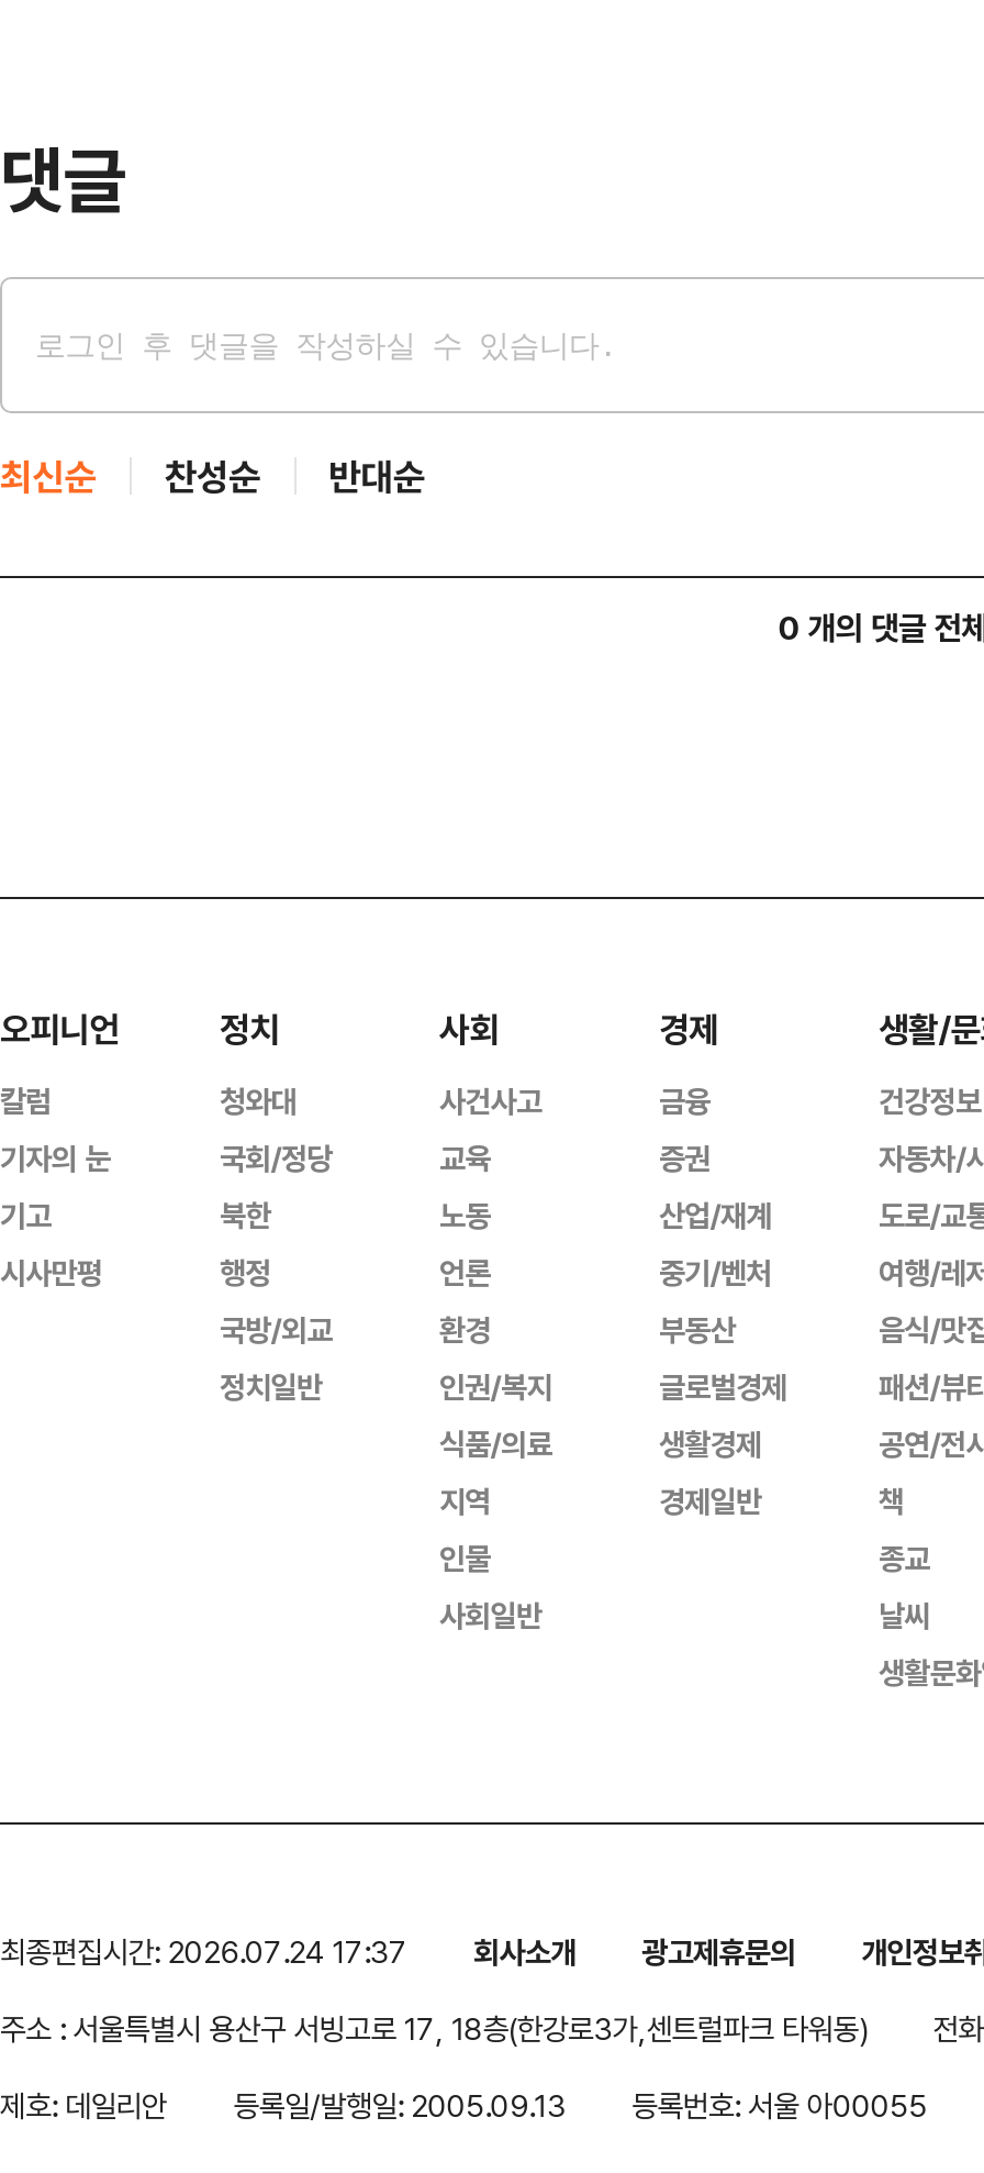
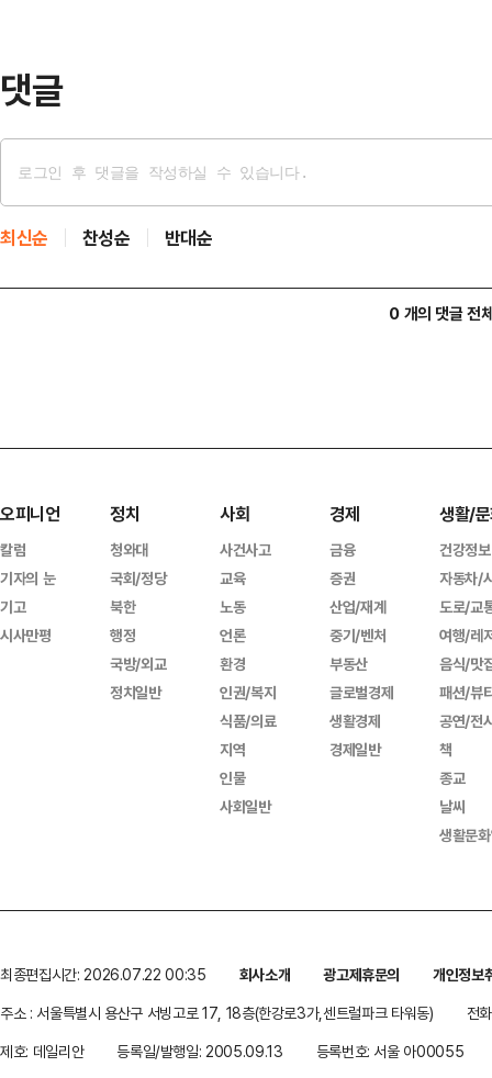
- 최종편집시간: 2026.07.24 17:37
+ 최종편집시간: 2026.07.22 00:35
